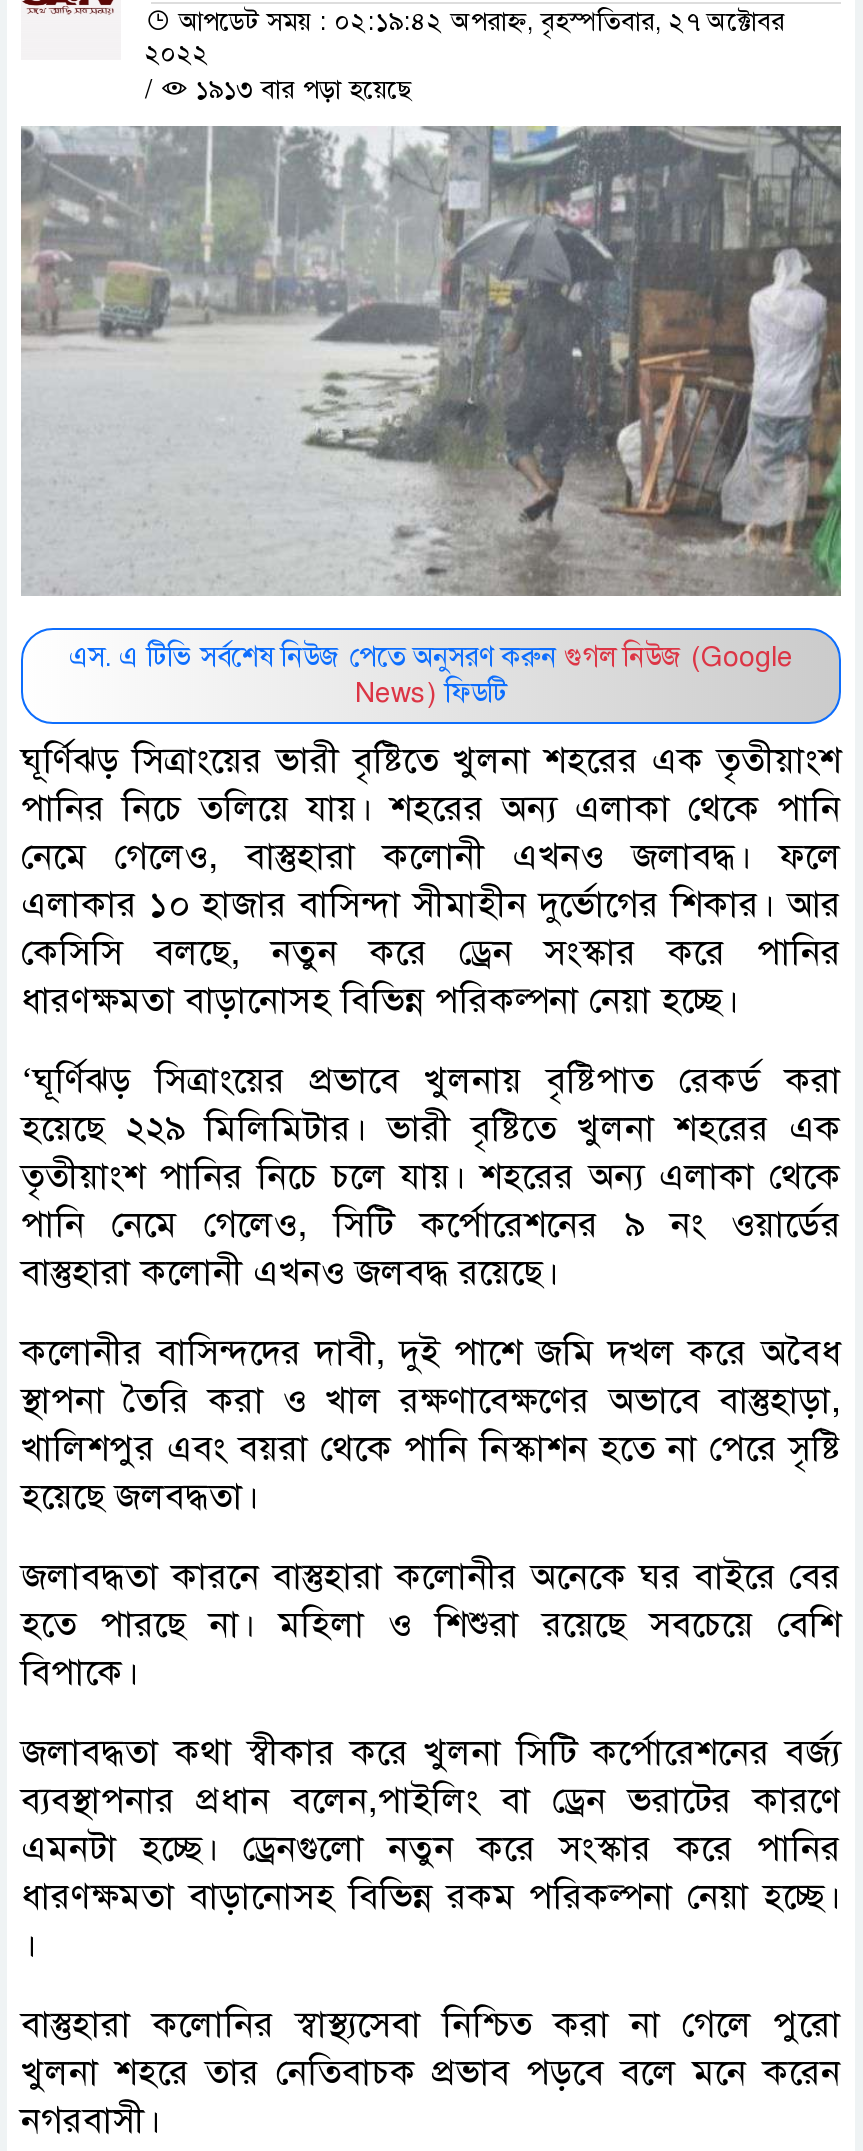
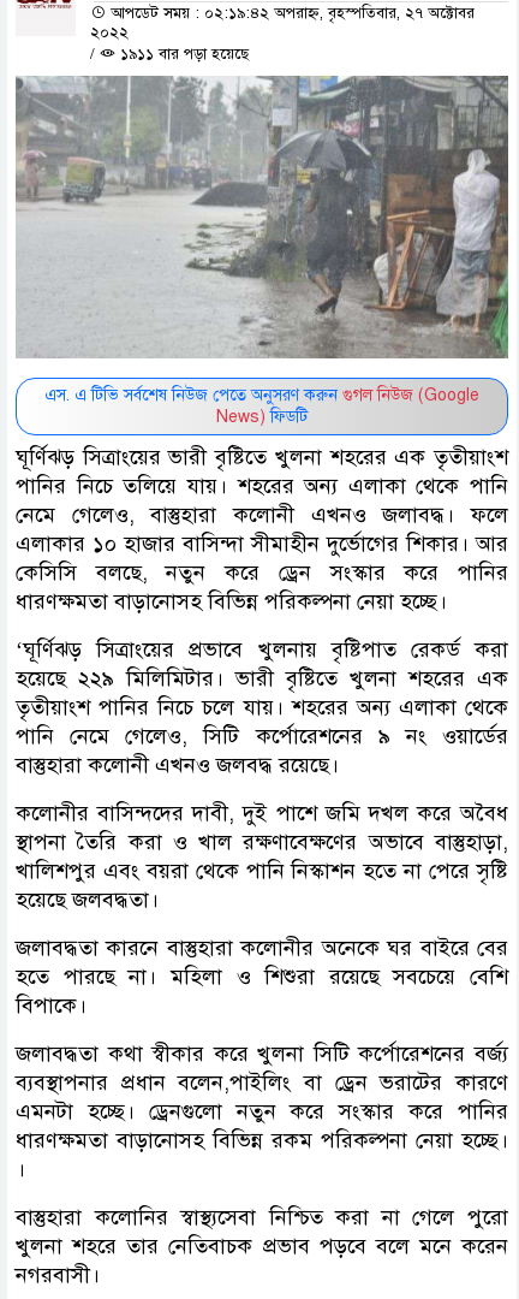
- ১৯১৩ বার পড়া হয়েছে
+ ১৯১১ বার পড়া হয়েছে
